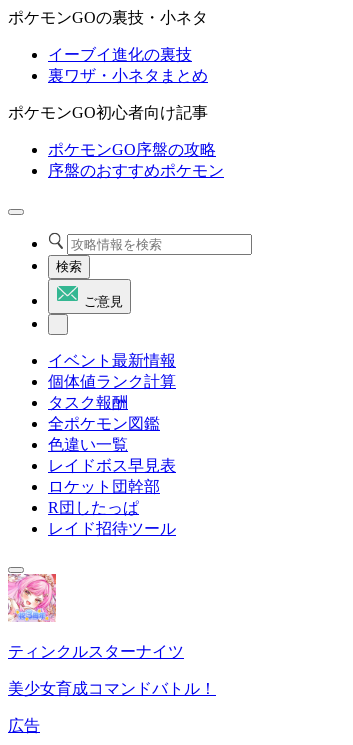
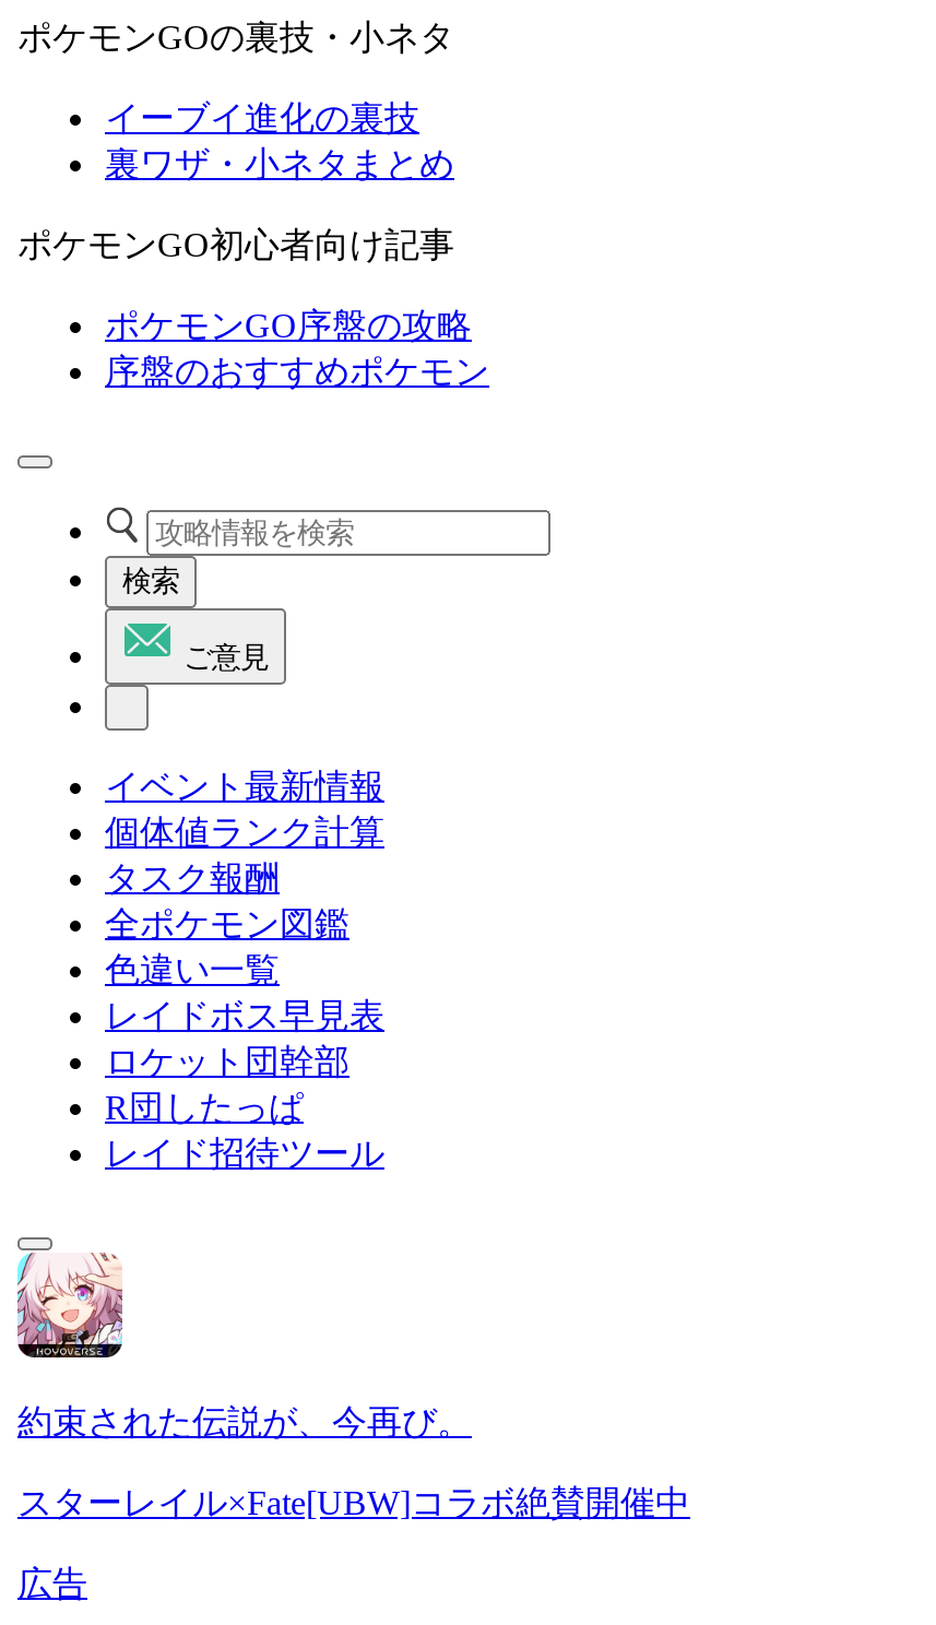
- [image]
- ティンクルスターナイツ
+ [image]
+ 約束された伝説が、今再び。

- 美少女育成コマンドバトル！
+ スターレイル×Fate[UBW]コラボ絶賛開催中
